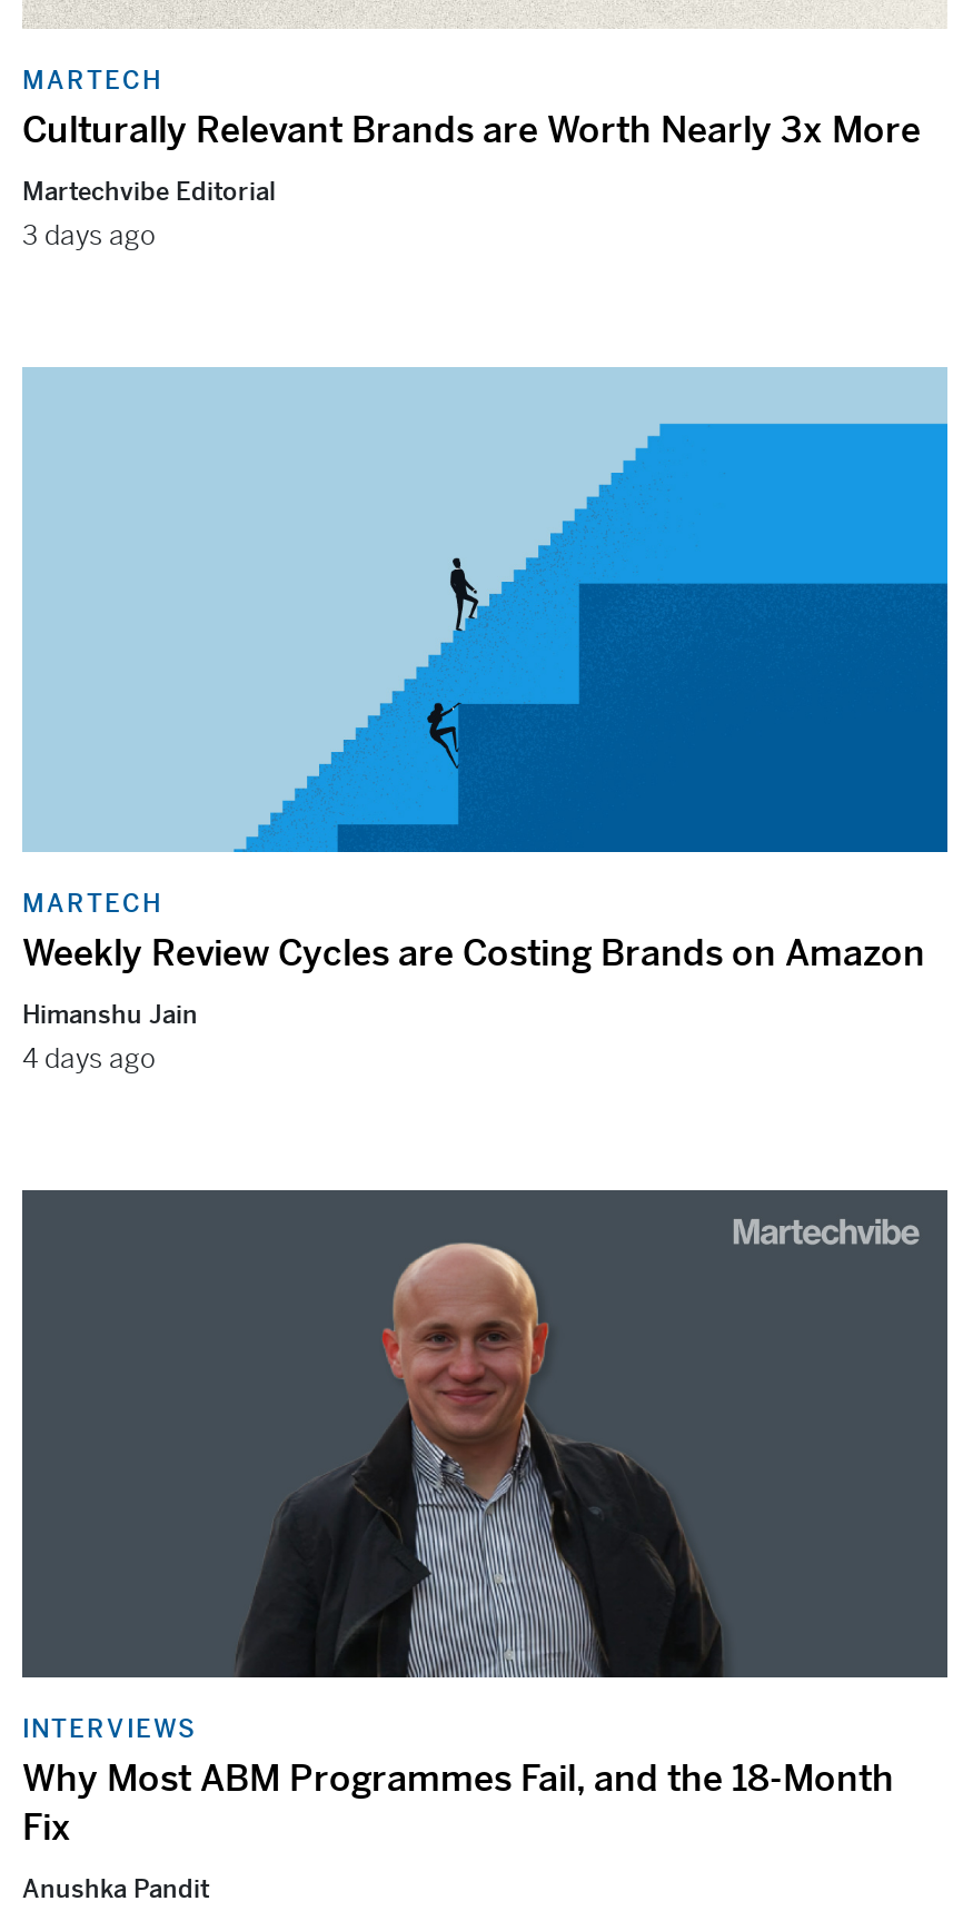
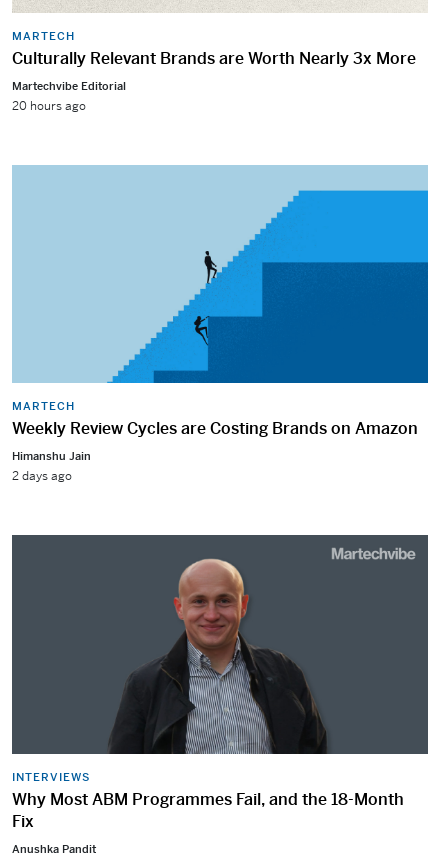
- 3 days ago
+ 20 hours ago

- 4 days ago
+ 2 days ago
